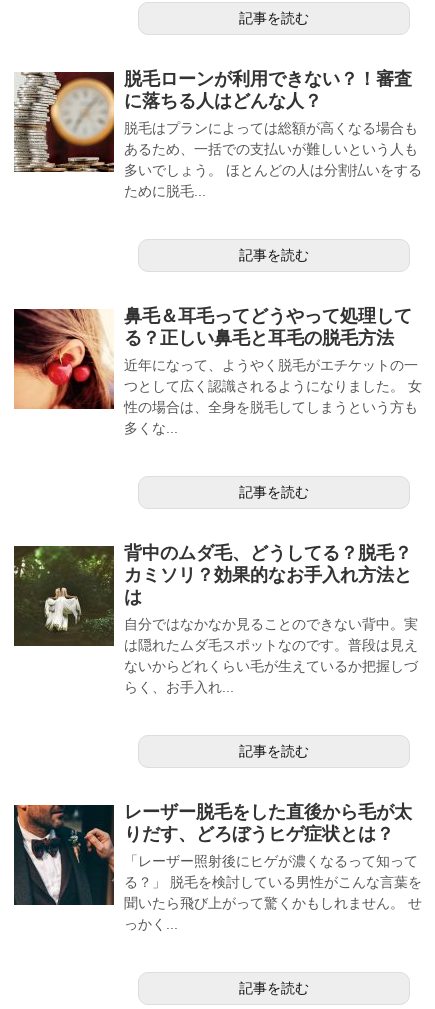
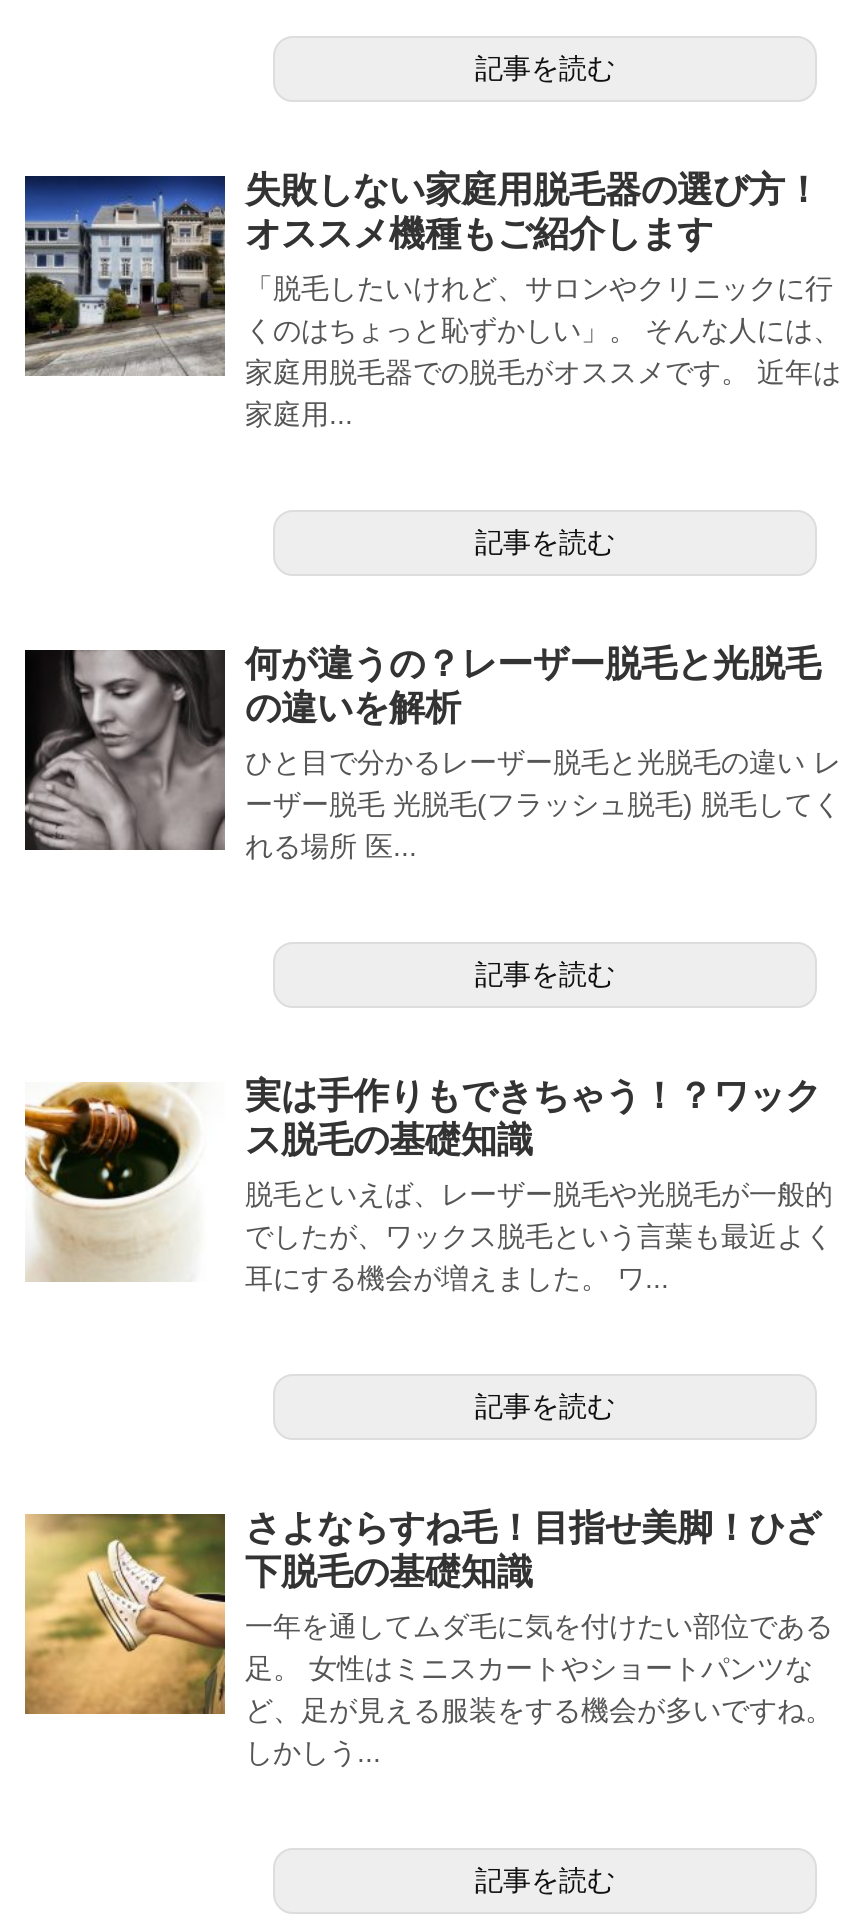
- [image]
- 脱毛ローンが利用できない？！審査
- に落ちる人はどんな人？
- 脱毛はプランによっては総額が高くなる場合も
- あるため、一括での支払いが難しいという人も
- 多いでしょう。 ほとんどの人は分割払いをする
- ために脱毛...
+ [image]
+ 失敗しない家庭用脱毛器の選び方！
+ オススメ機種もご紹介します
+ 「脱毛したいけれど、サロンやクリニックに行
+ くのはちょっと恥ずかしい」。 そんな人には、
+ 家庭用脱毛器での脱毛がオススメです。 近年は
+ 家庭用...

- [image]
- 鼻毛＆耳毛ってどうやって処理して
- る？正しい鼻毛と耳毛の脱毛方法
- 近年になって、ようやく脱毛がエチケットの一
- つとして広く認識されるようになりました。 女
- 性の場合は、全身を脱毛してしまうという方も
- 多くな...
+ [image]
+ 何が違うの？レーザー脱毛と光脱毛
+ の違いを解析
+ ひと目で分かるレーザー脱毛と光脱毛の違い レ
+ ーザー脱毛 光脱毛(フラッシュ脱毛) 脱毛してく
+ れる場所 医...

- [image]
- 背中のムダ毛、どうしてる？脱毛？
- カミソリ？効果的なお手入れ方法と
- は
- 自分ではなかなか見ることのできない背中。実
- は隠れたムダ毛スポットなのです。普段は見え
- ないからどれくらい毛が生えているか把握しづ
- らく、お手入れ...
+ [image]
+ 実は手作りもできちゃう！？ワック
+ ス脱毛の基礎知識
+ 脱毛といえば、レーザー脱毛や光脱毛が一般的
+ でしたが、ワックス脱毛という言葉も最近よく
+ 耳にする機会が増えました。 ワ...

- [image]
- レーザー脱毛をした直後から毛が太
- りだす、どろぼうヒゲ症状とは？
- 「レーザー照射後にヒゲが濃くなるって知って
- る？」 脱毛を検討している男性がこんな言葉を
- 聞いたら飛び上がって驚くかもしれません。 せ
- っかく...
+ [image]
+ さよならすね毛！目指せ美脚！ひざ
+ 下脱毛の基礎知識
+ 一年を通してムダ毛に気を付けたい部位である
+ 足。 女性はミニスカートやショートパンツな
+ ど、足が見える服装をする機会が多いですね。
+ しかしう...
